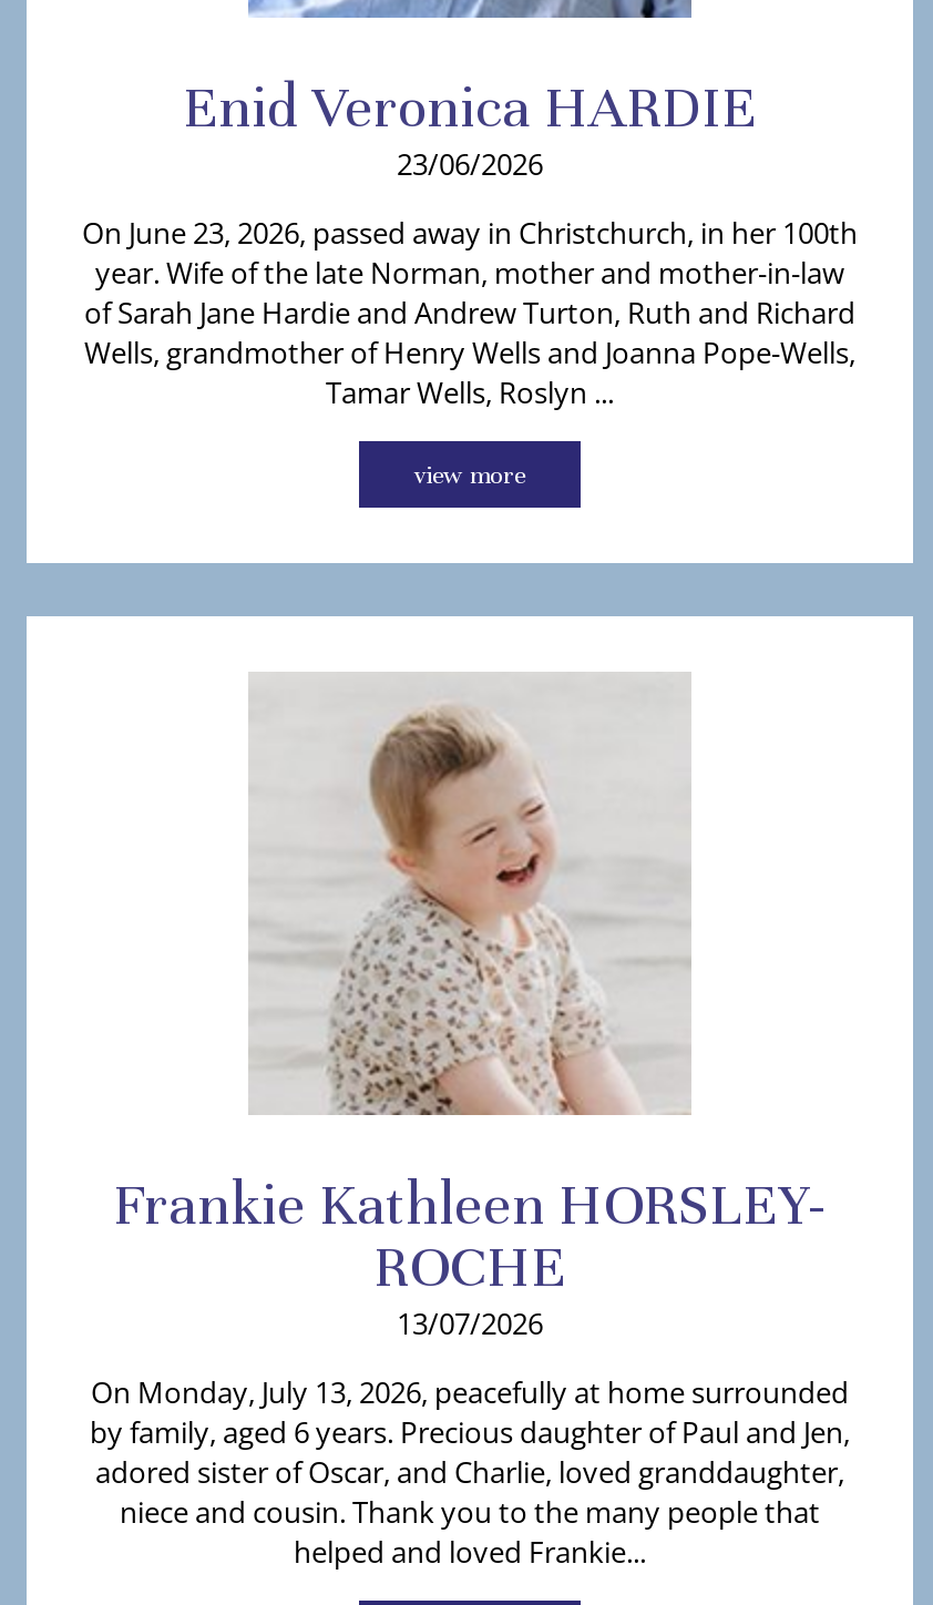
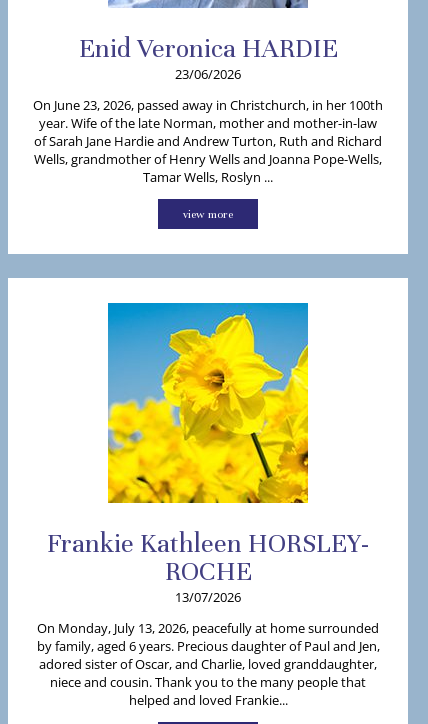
- [image]
+ [image]
